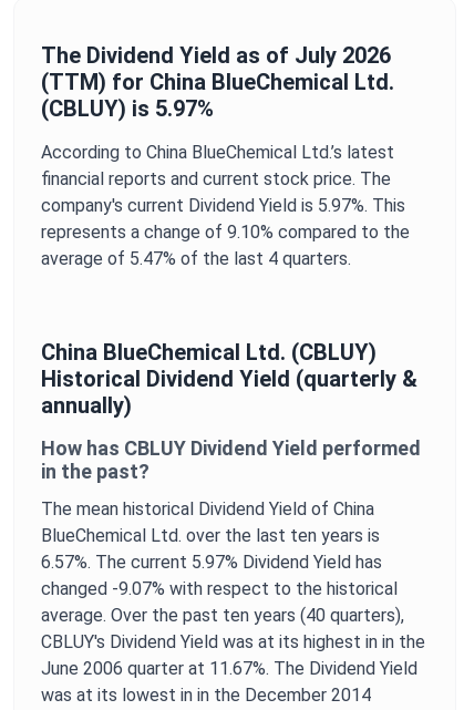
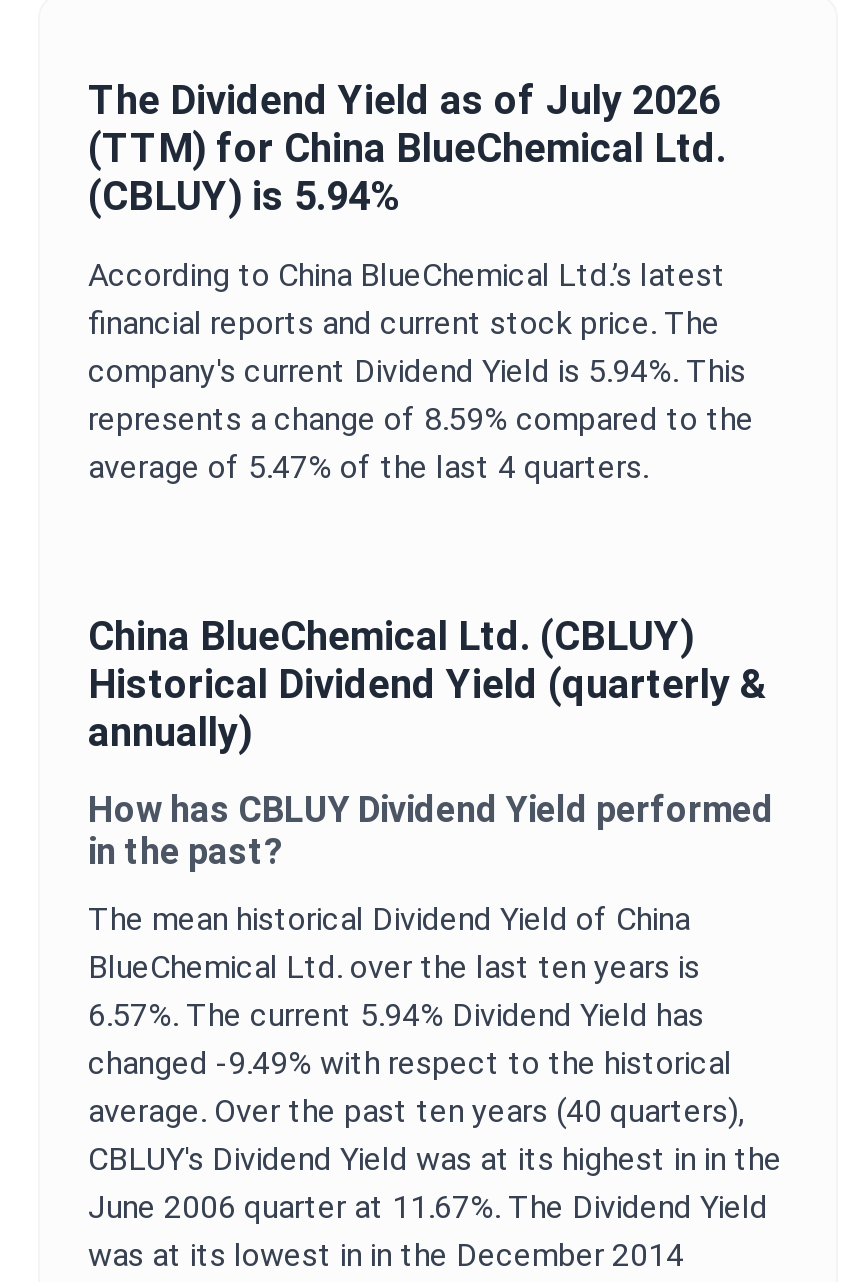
- (CBLUY) is 5.97%
+ (CBLUY) is 5.94%

- company's current Dividend Yield is 5.97%. This
+ company's current Dividend Yield is 5.94%. This

- represents a change of 9.10% compared to the
+ represents a change of 8.59% compared to the

- 6.57%. The current 5.97% Dividend Yield has
+ 6.57%. The current 5.94% Dividend Yield has

- changed -9.07% with respect to the historical
+ changed -9.49% with respect to the historical
